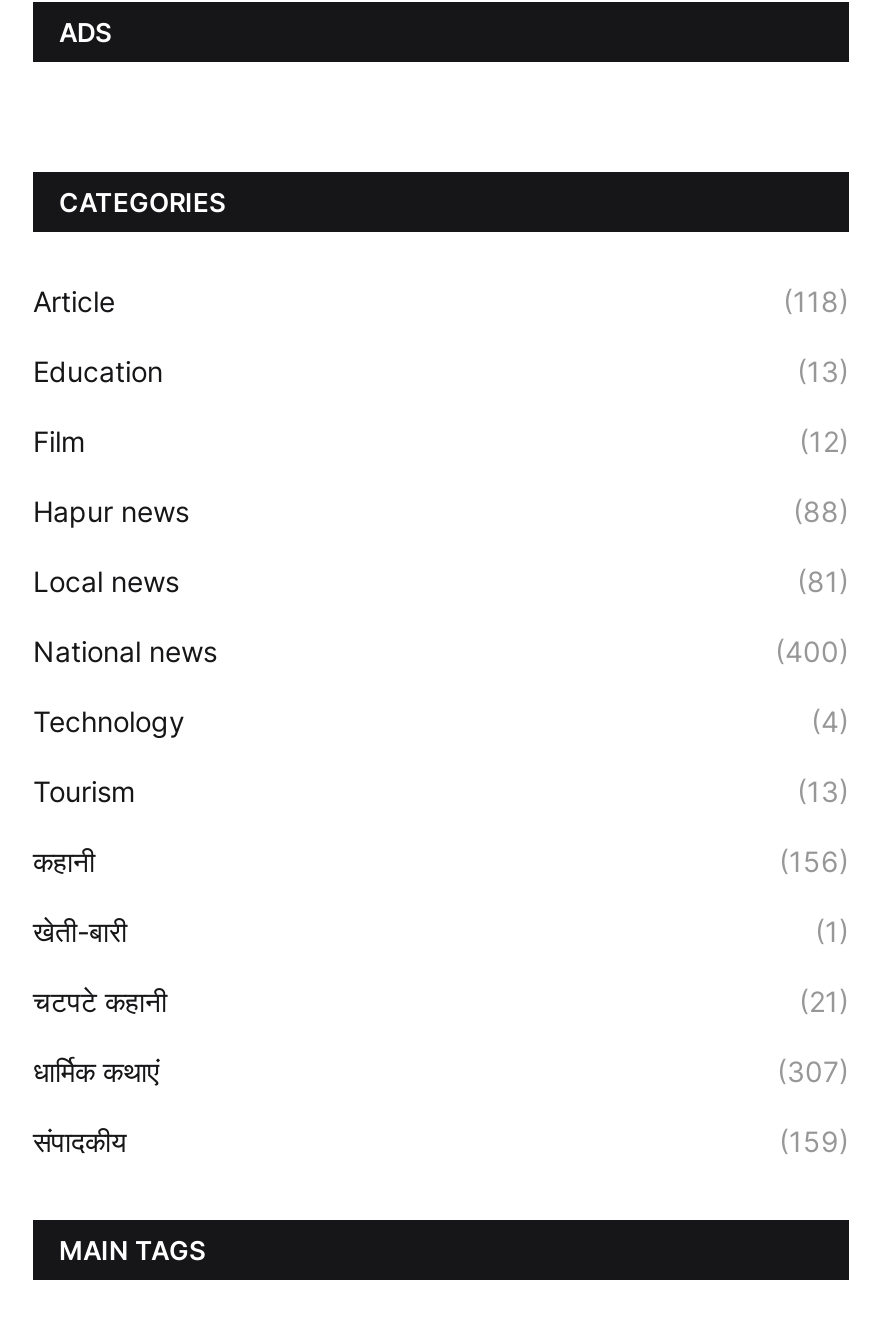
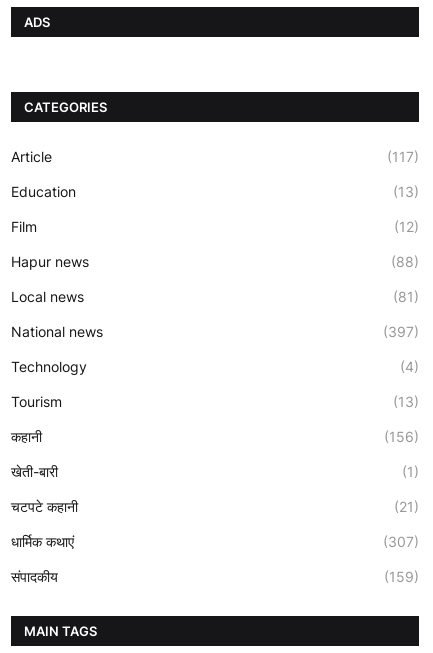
- (118)
+ (117)

- (400)
+ (397)
